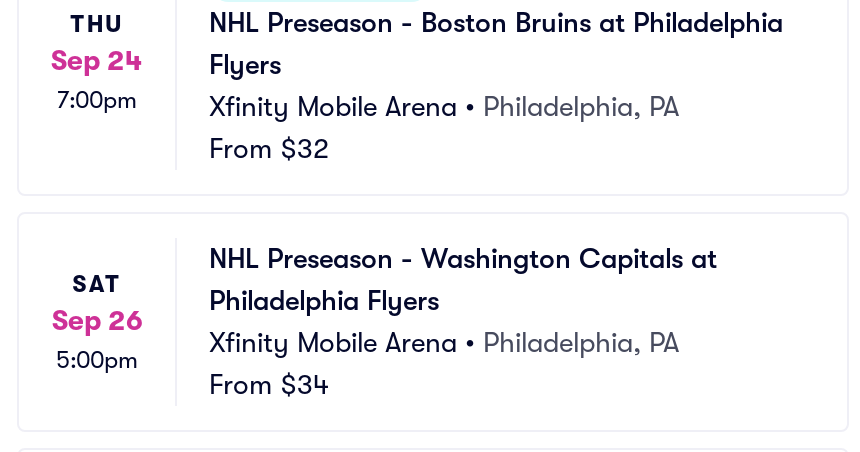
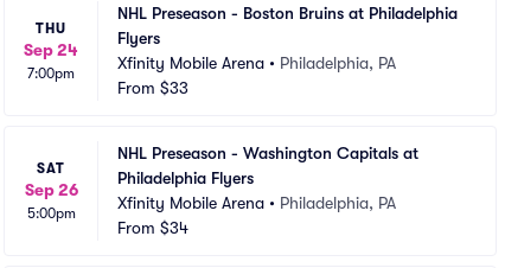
- From $32
+ From $33
